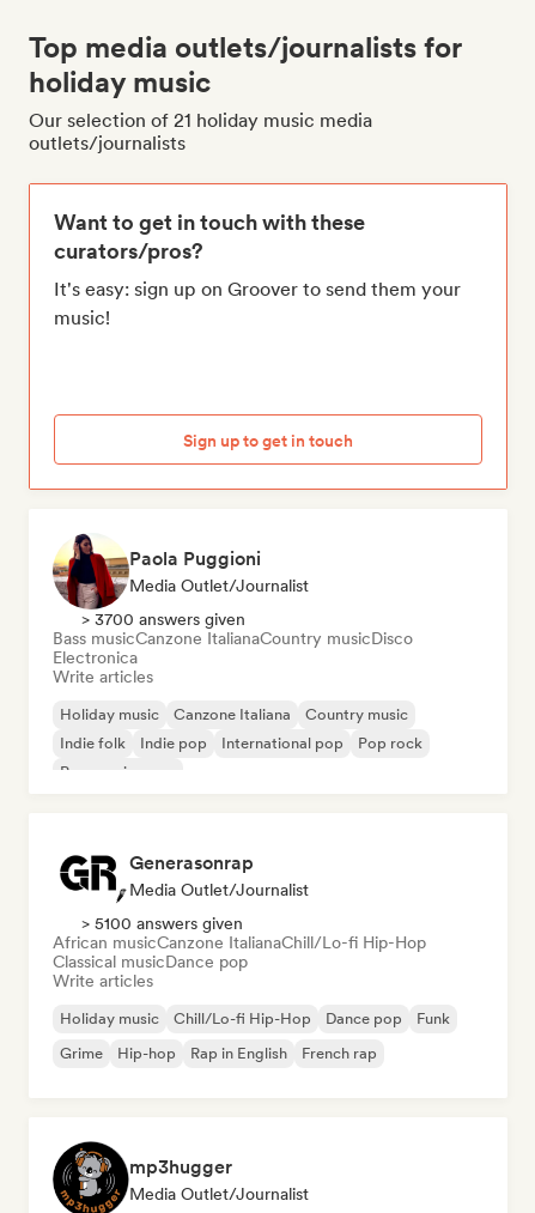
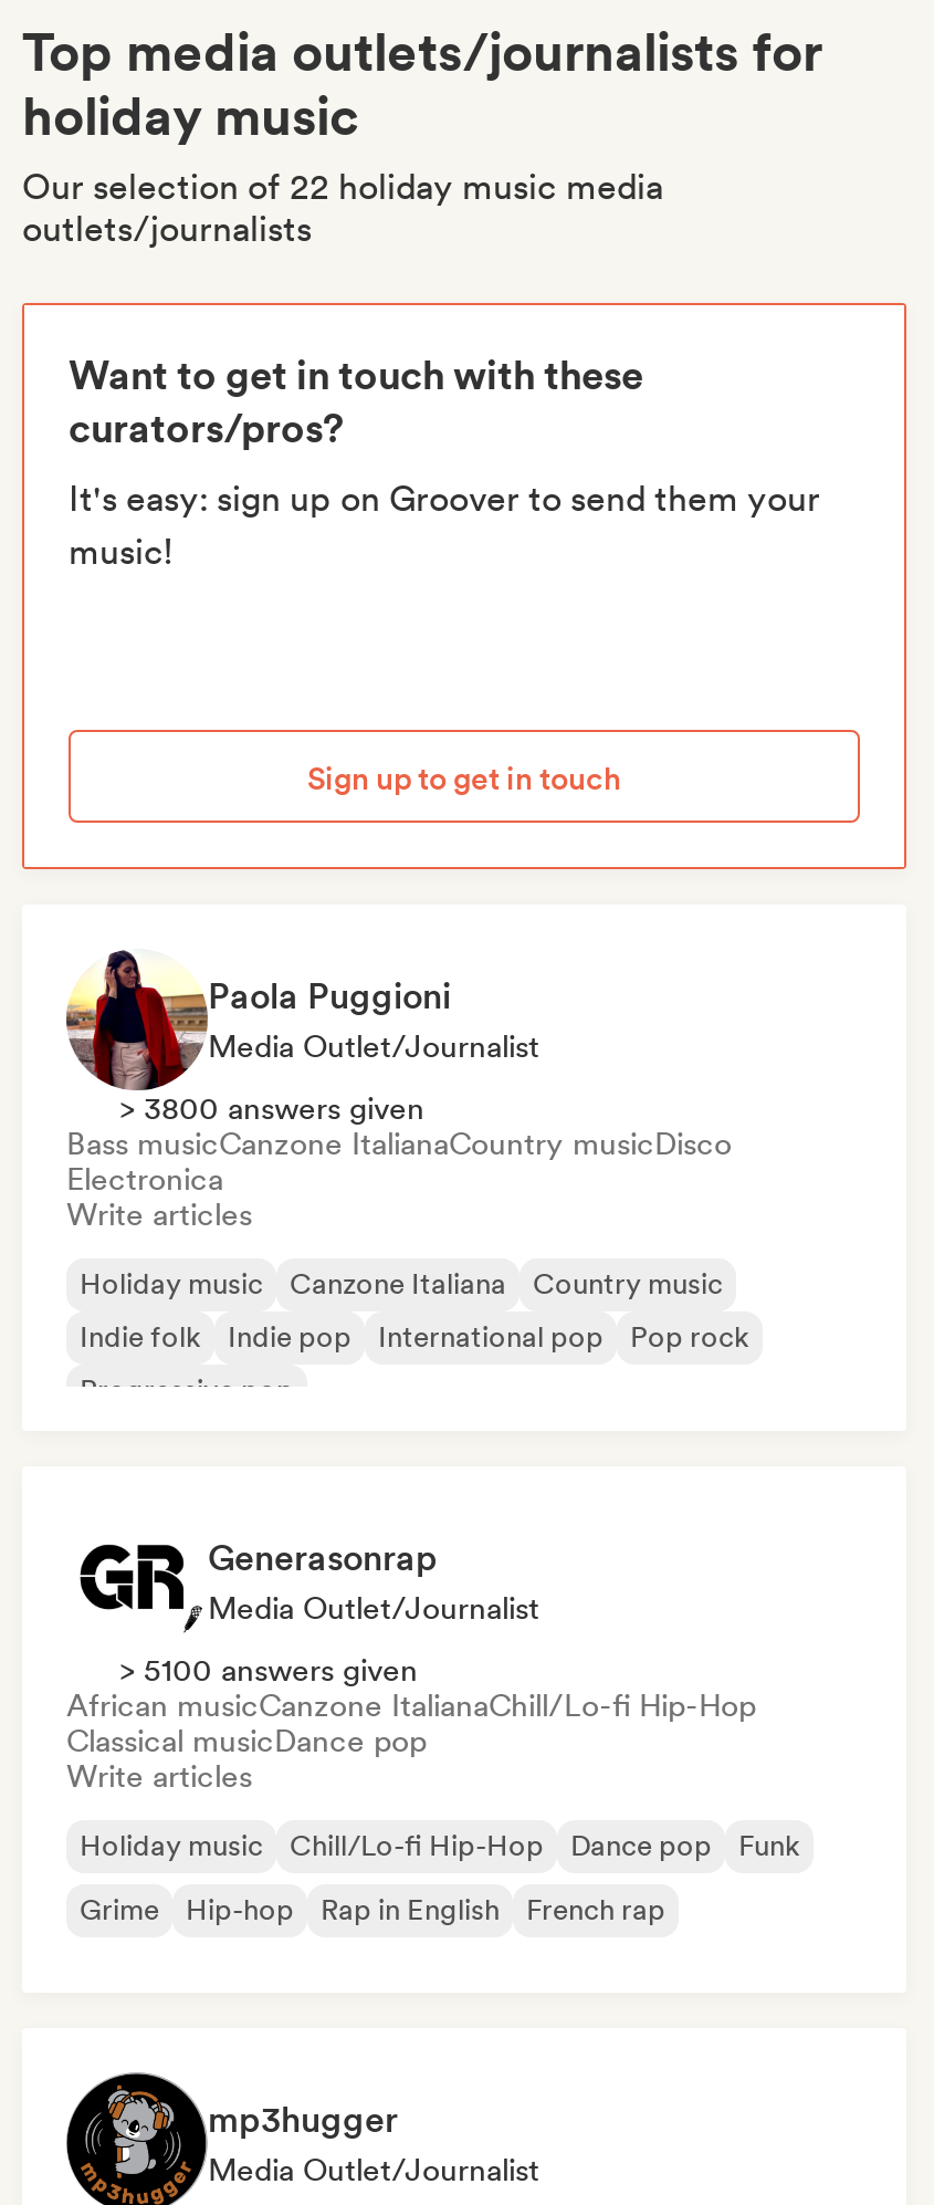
- Our selection of 21 holiday music media
+ Our selection of 22 holiday music media

- > 3700 answers given
+ > 3800 answers given
